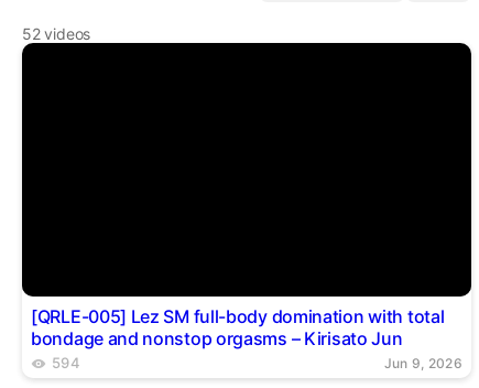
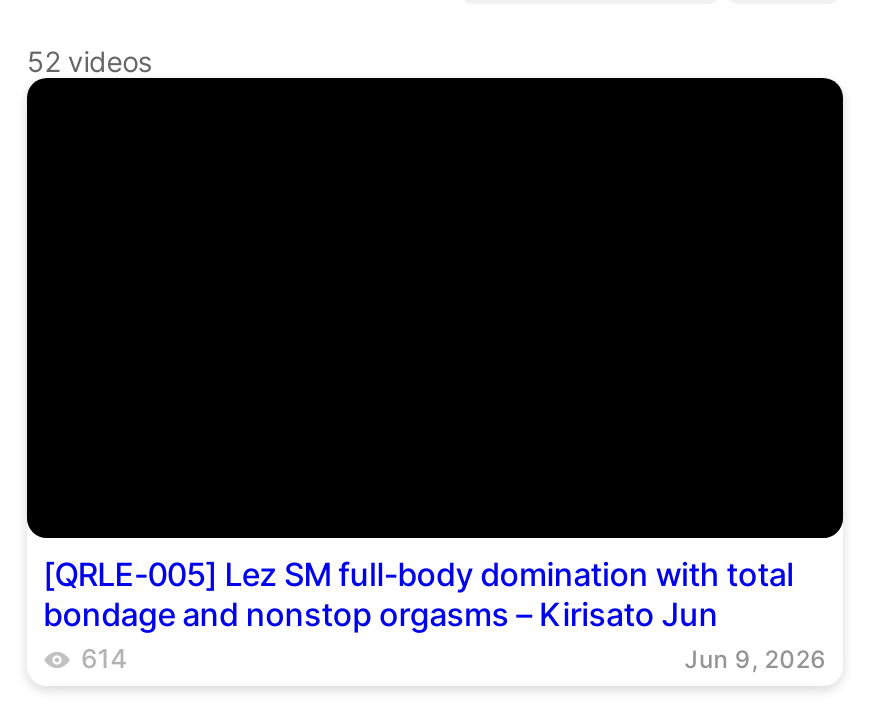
- 594
+ 614
